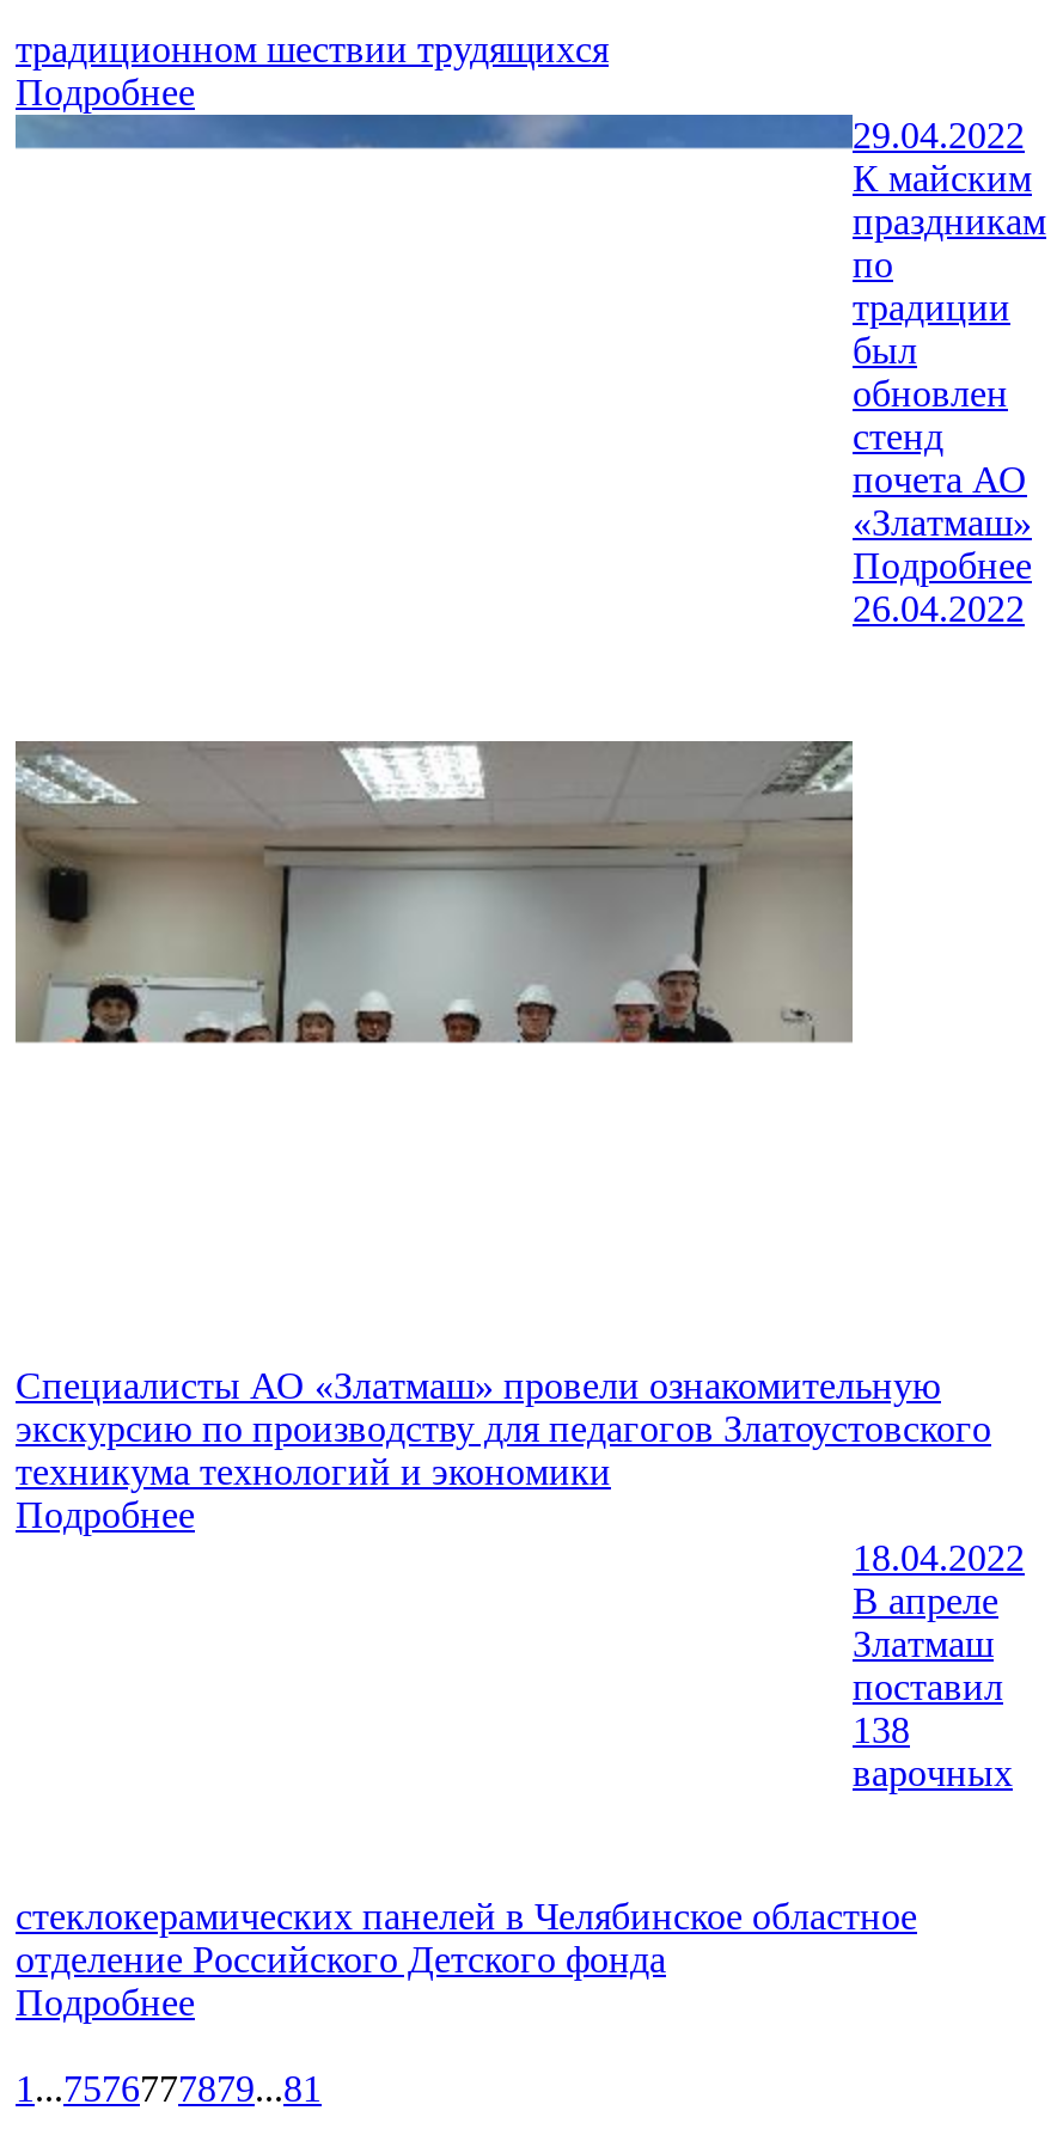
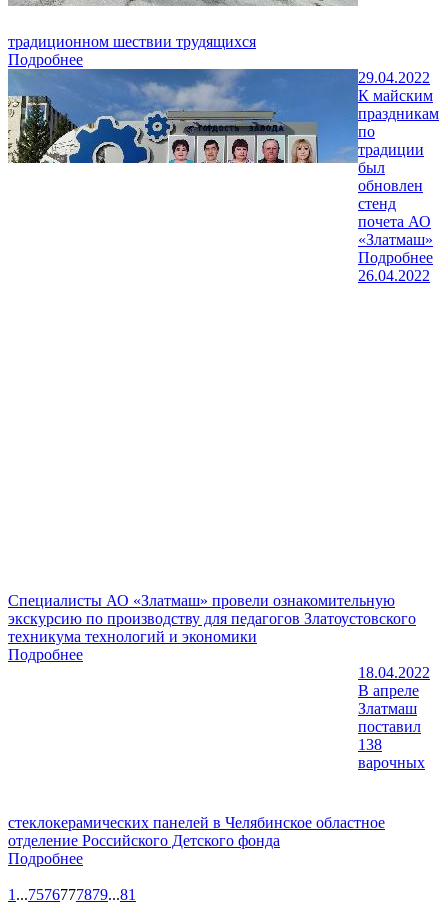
+ [image]

- [image]
